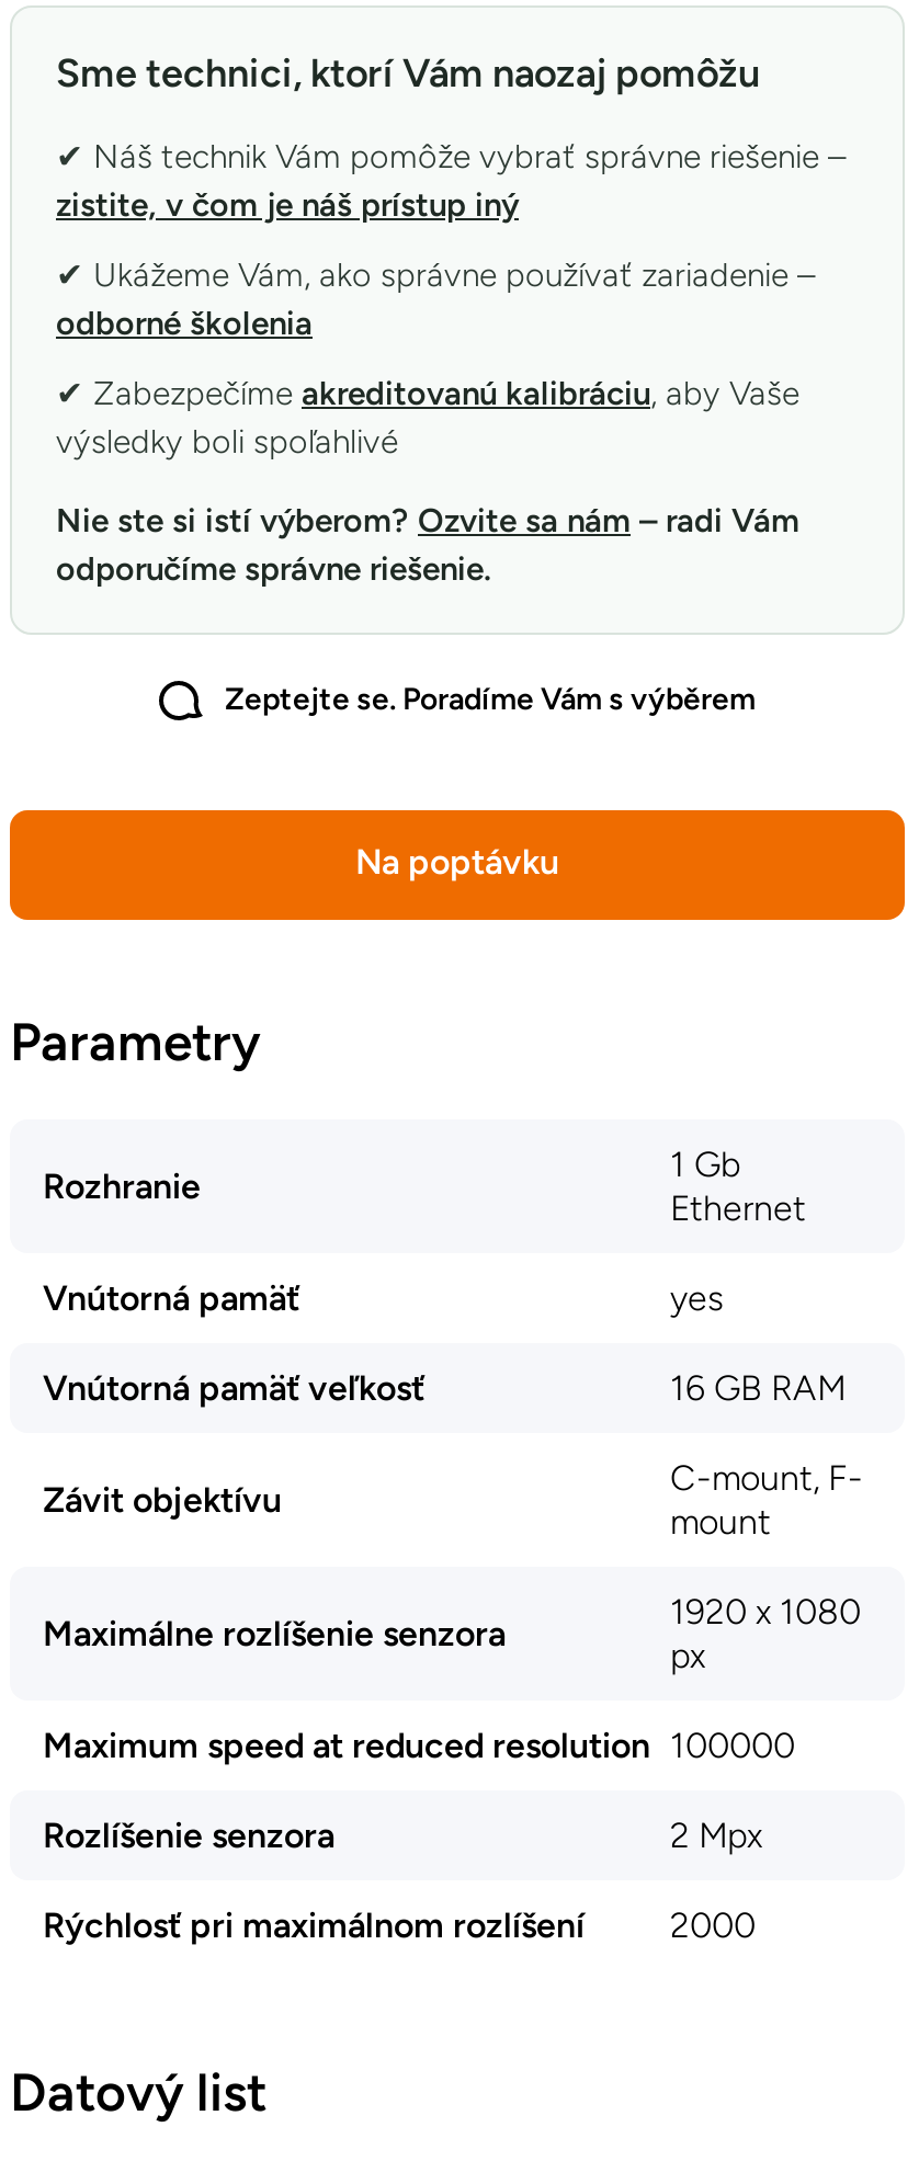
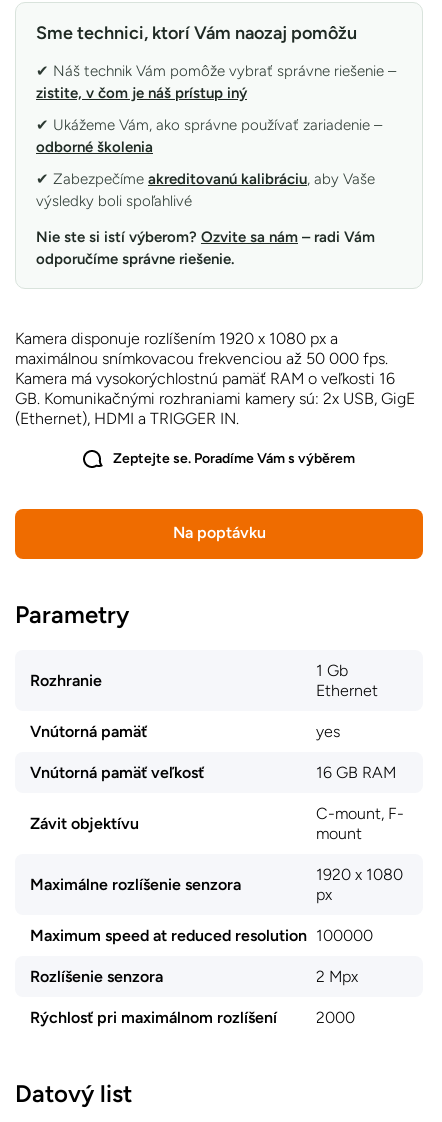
+ Kamera disponuje rozlíšením 1920 x 1080 px a
+ maximálnou snímkovacou frekvenciou až 50 000 fps.
+ Kamera má vysokorýchlostnú pamäť RAM o veľkosti 16
+ GB. Komunikačnými rozhraniami kamery sú: 2x USB, GigE
+ (Ethernet), HDMI a TRIGGER IN.
